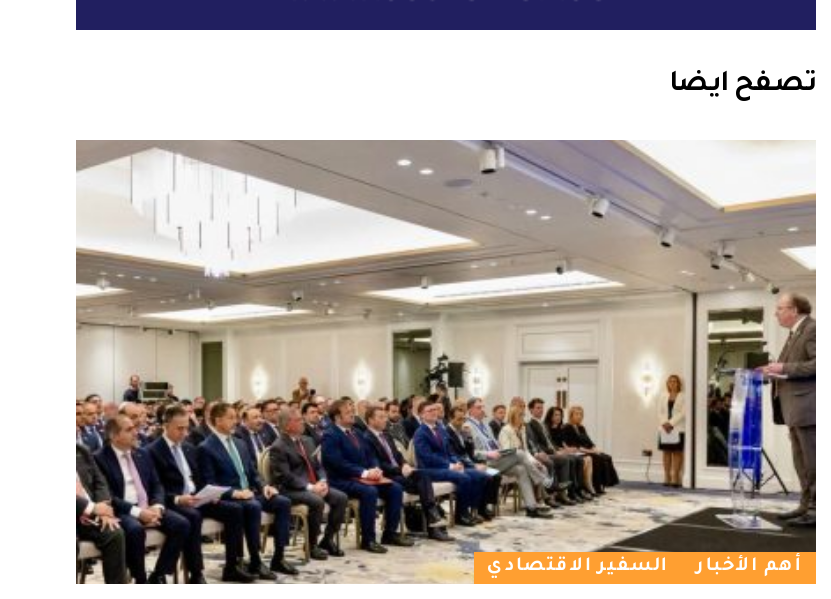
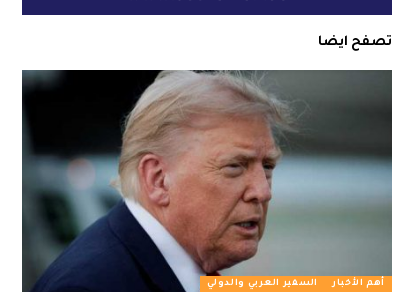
- [image]
- السفير الاقتصادي
+ [image]
+ السفير العربي والدولي
